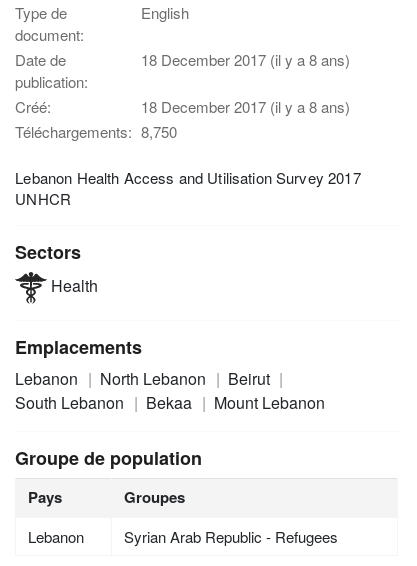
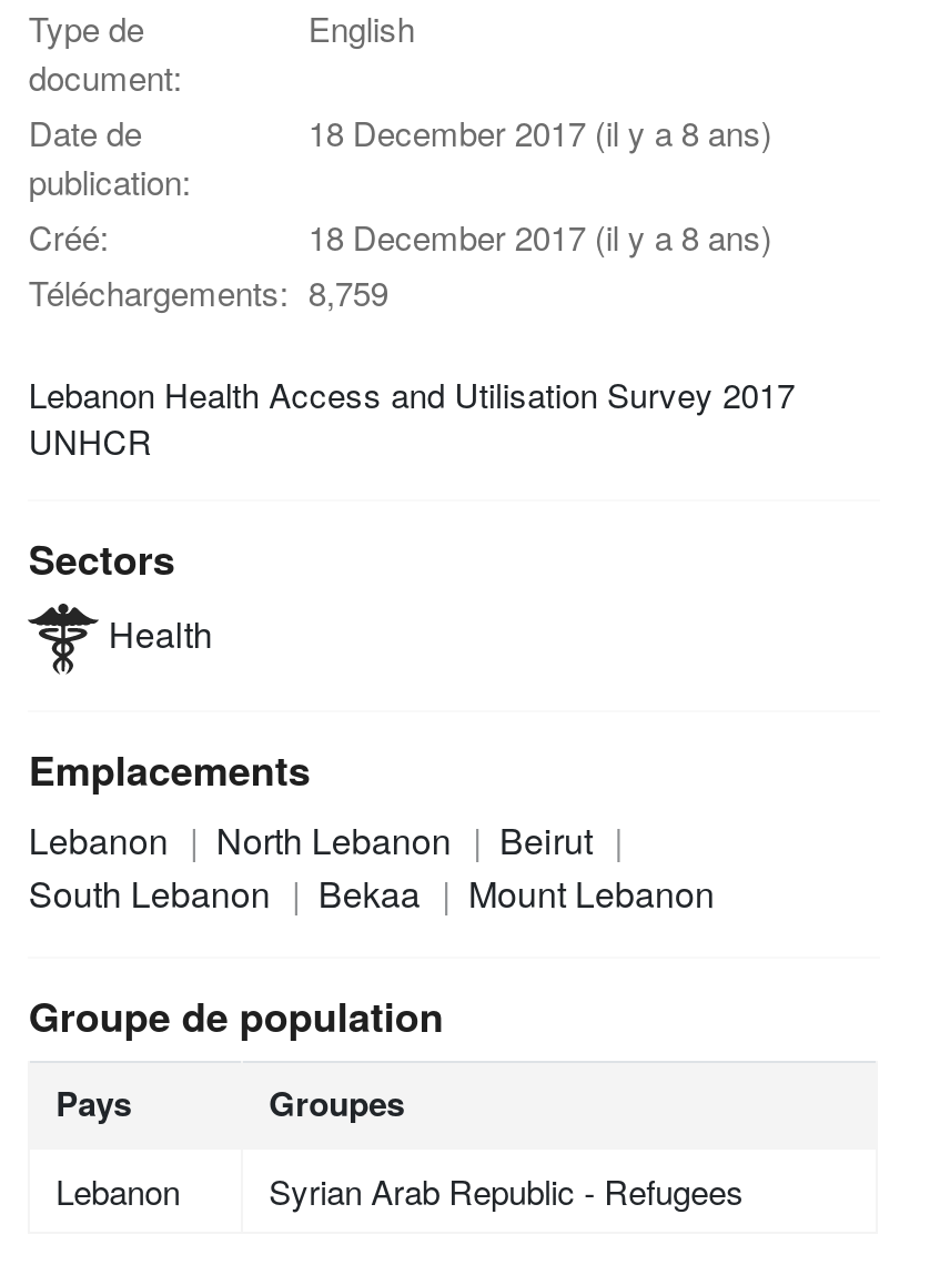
- Téléchargements: 8,750
+ Téléchargements: 8,759
